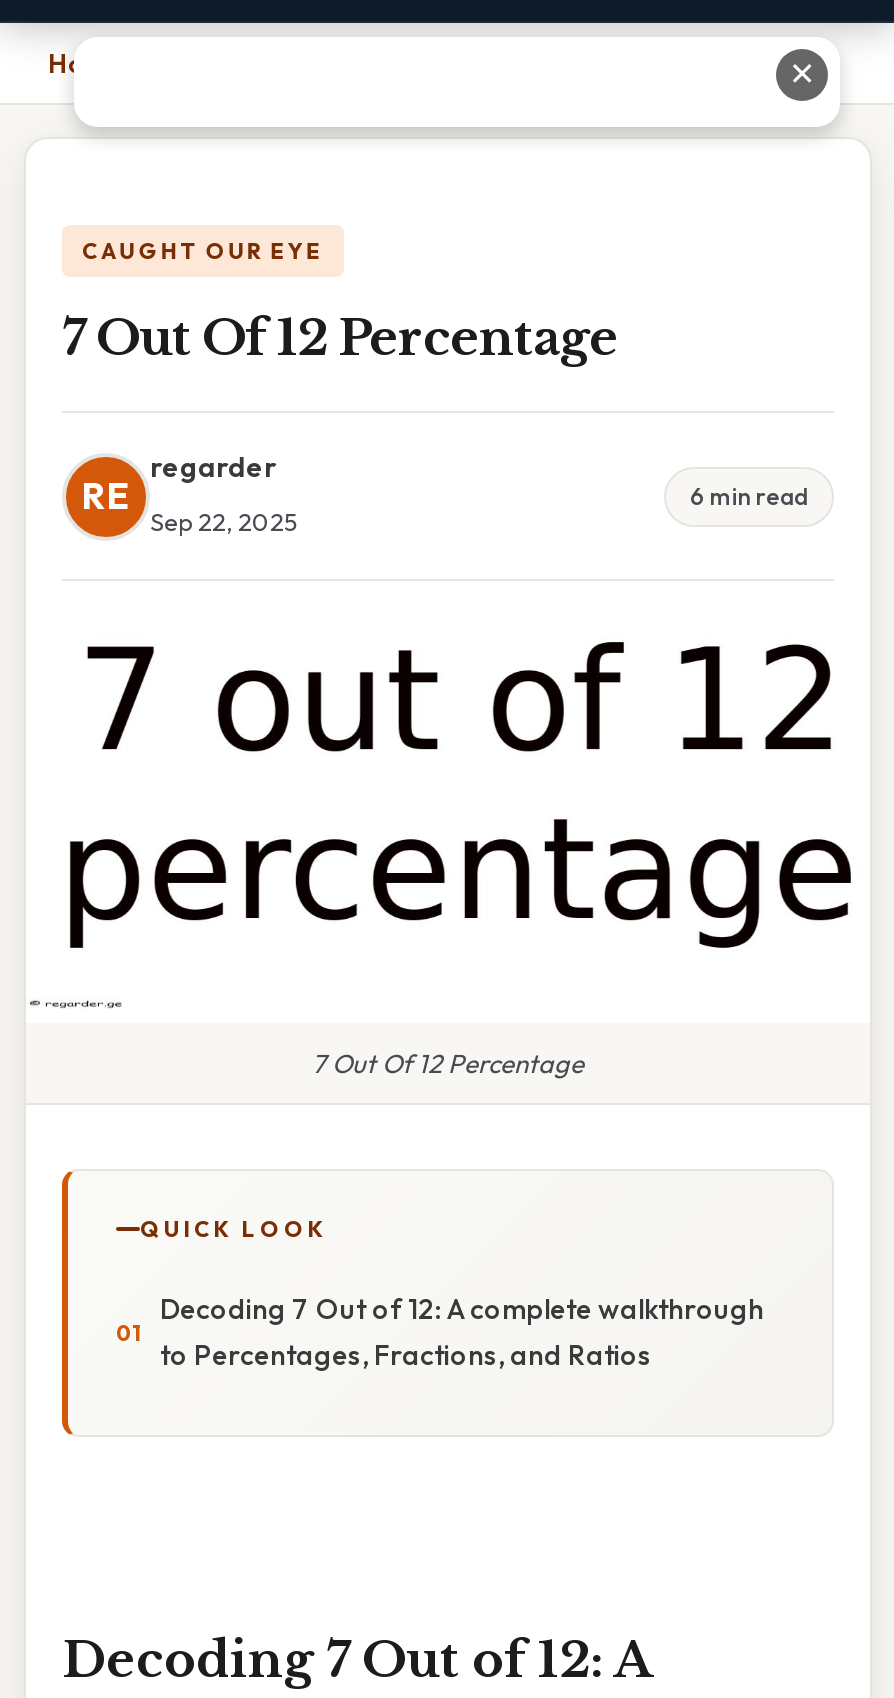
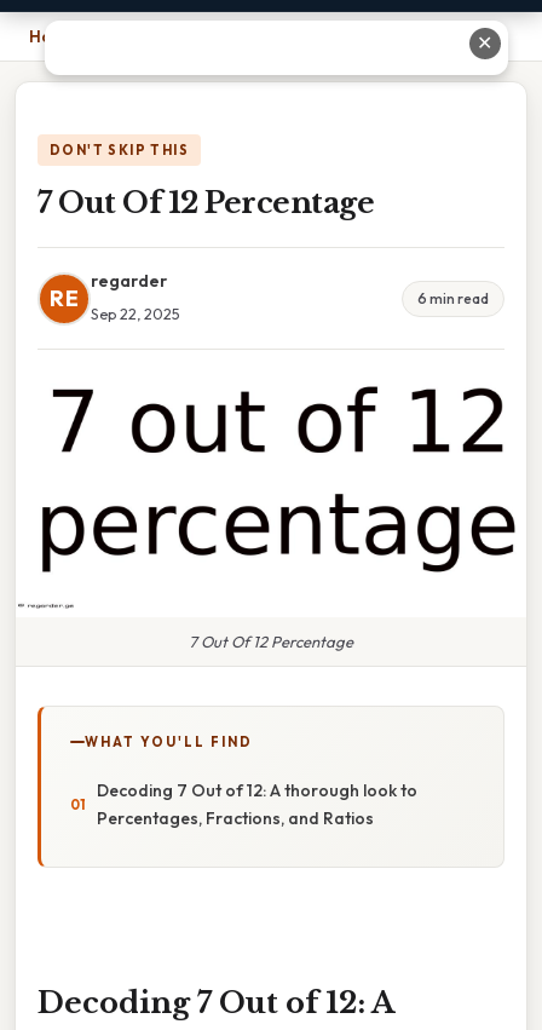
- CAUGHT OUR EYE
+ DON'T SKIP THIS

- QUICK LOOK
+ WHAT YOU'LL FIND

- Decoding 7 Out of 12: A complete walkthrough
- to Percentages, Fractions, and Ratios
+ Decoding 7 Out of 12: A thorough look to
+ Percentages, Fractions, and Ratios
